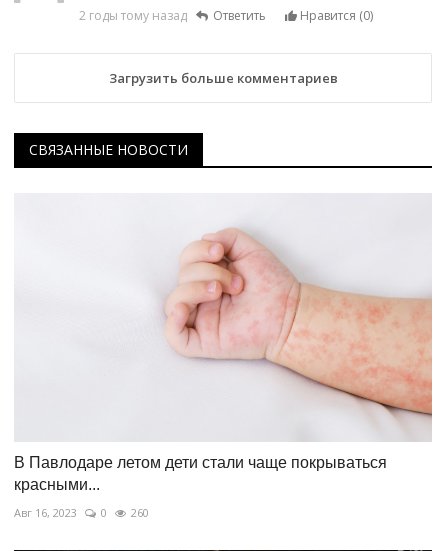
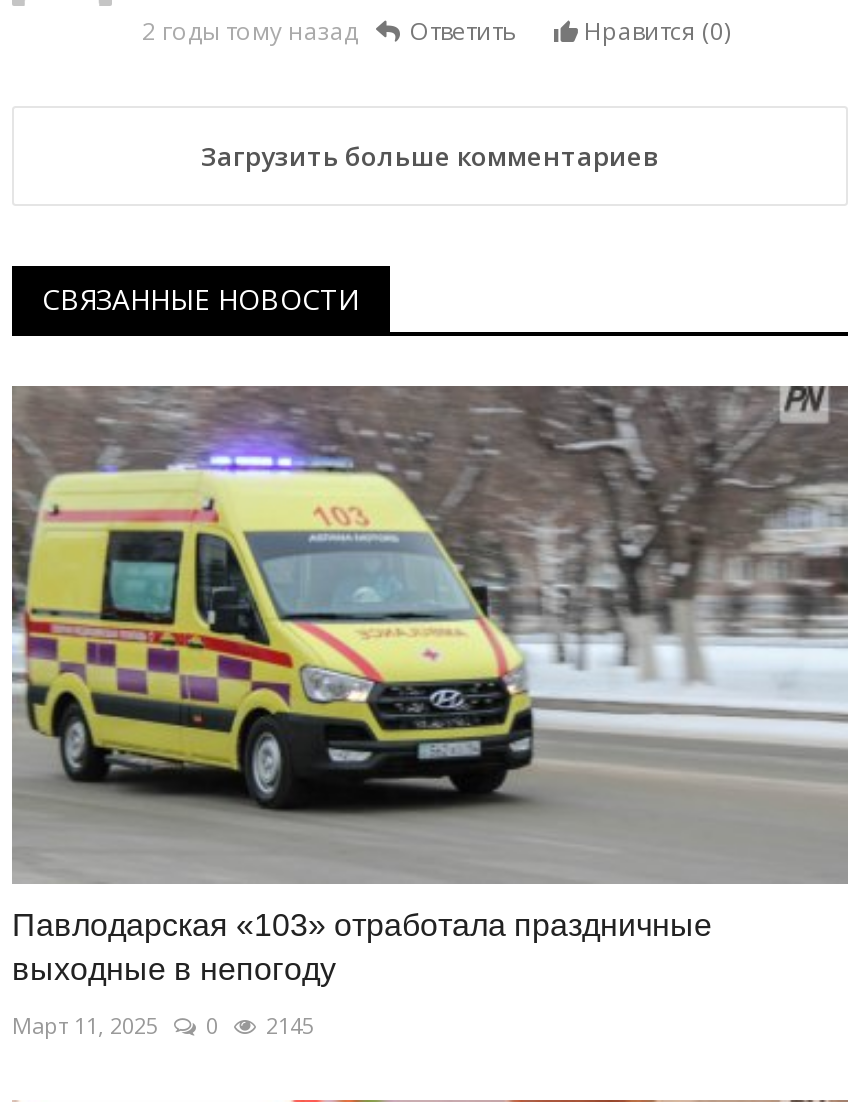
- [image]
- В Павлодаре летом дети стали чаще покрываться
- красными...
+ [image]
+ Павлодарская «103» отработала праздничные
+ выходные в непогоду

- Авг 16, 2023
+ Март 11, 2025

- 260
+ 2145
